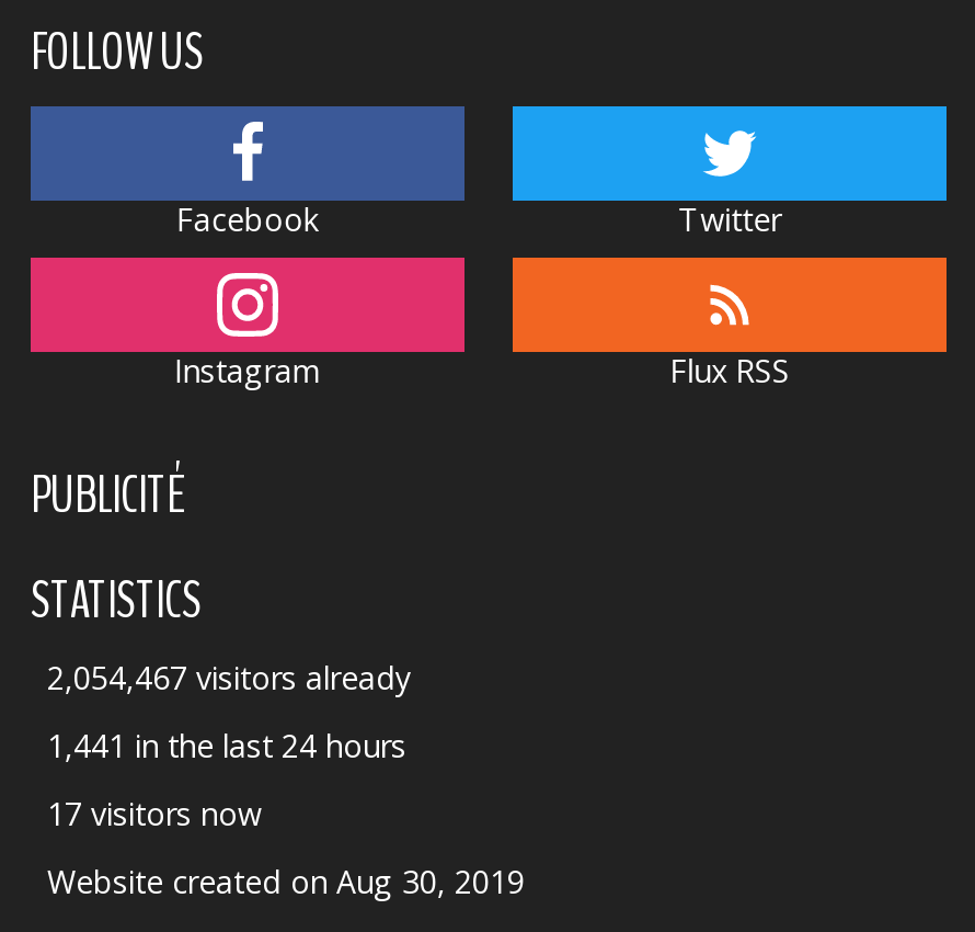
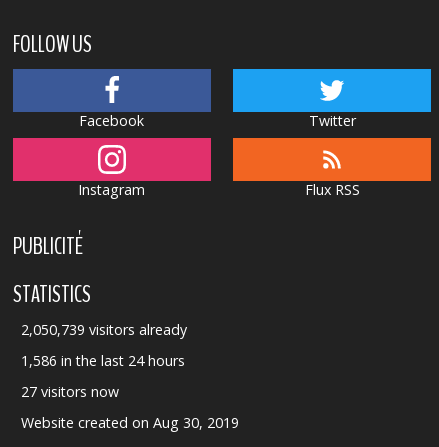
- 2,054,467 visitors already
+ 2,050,739 visitors already

- 1,441 in the last 24 hours
+ 1,586 in the last 24 hours

- 17 visitors now
+ 27 visitors now
